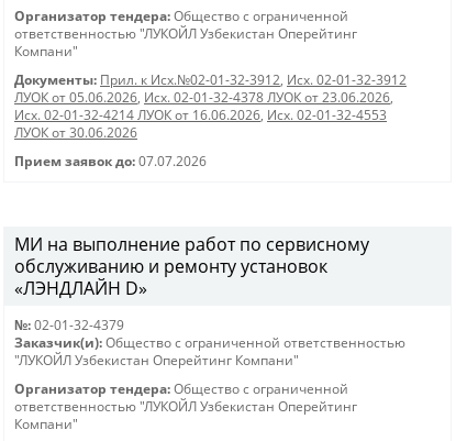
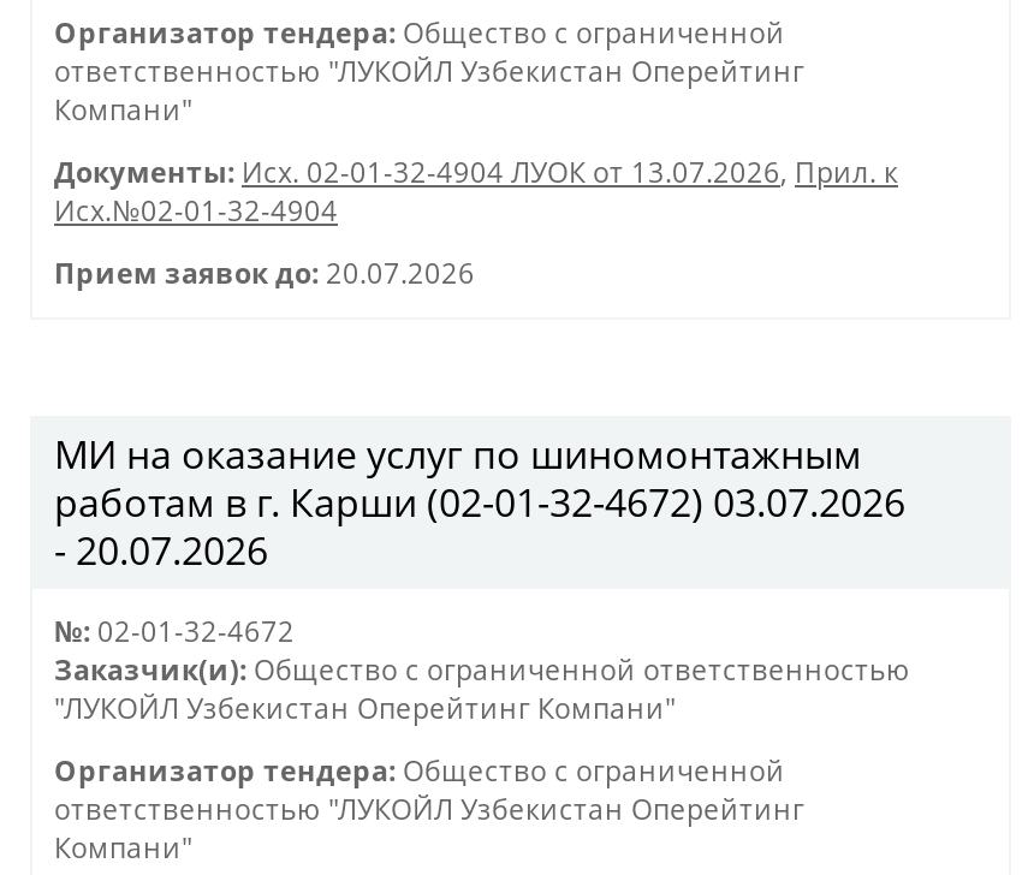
- Документы: Прил. к Исх.№02-01-32-3912, Исх. 02-01-32-3912
- ЛУОК от 05.06.2026, Исх. 02-01-32-4378 ЛУОК от 23.06.2026,
- Исх. 02-01-32-4214 ЛУОК от 16.06.2026, Исх. 02-01-32-4553
- ЛУОК от 30.06.2026
+ Документы: Исх. 02-01-32-4904 ЛУОК от 13.07.2026, Прил. к
+ Исх.№02-01-32-4904

- Прием заявок до: 07.07.2026
+ Прием заявок до: 20.07.2026

- МИ на выполнение работ по сервисному
- обслуживанию и ремонту установок
- «ЛЭНДЛАЙН D»
+ МИ на оказание услуг по шиномонтажным
+ работам в г. Карши (02-01-32-4672) 03.07.2026
+ - 20.07.2026

- №: 02-01-32-4379
+ №: 02-01-32-4672
